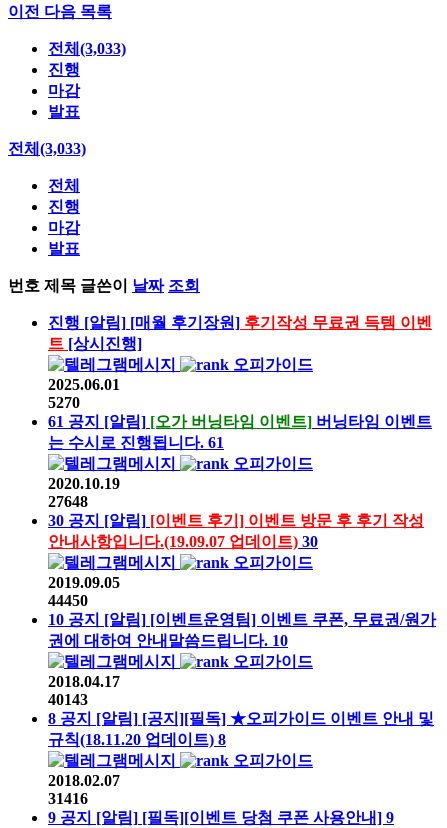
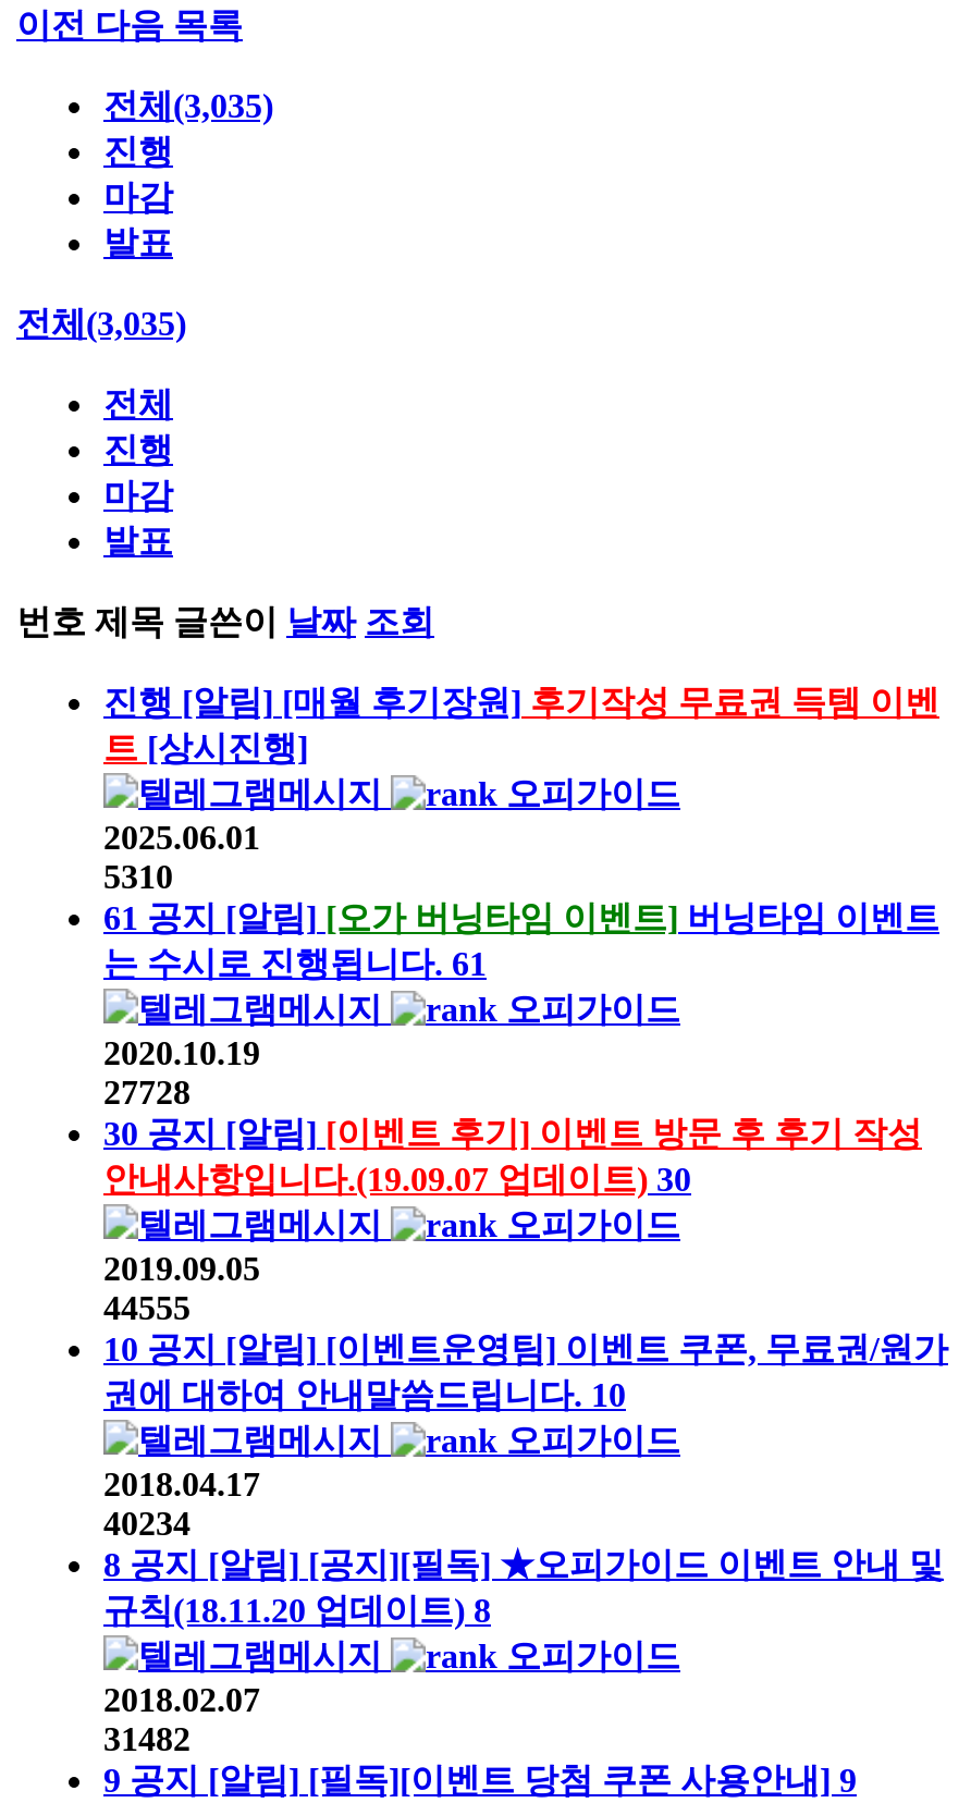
- 전체(3,033)
+ 전체(3,035)

- 전체(3,033)
+ 전체(3,035)

- 5270
+ 5310

- 27648
+ 27728

- 44450
+ 44555

- 40143
+ 40234

- 31416
+ 31482
